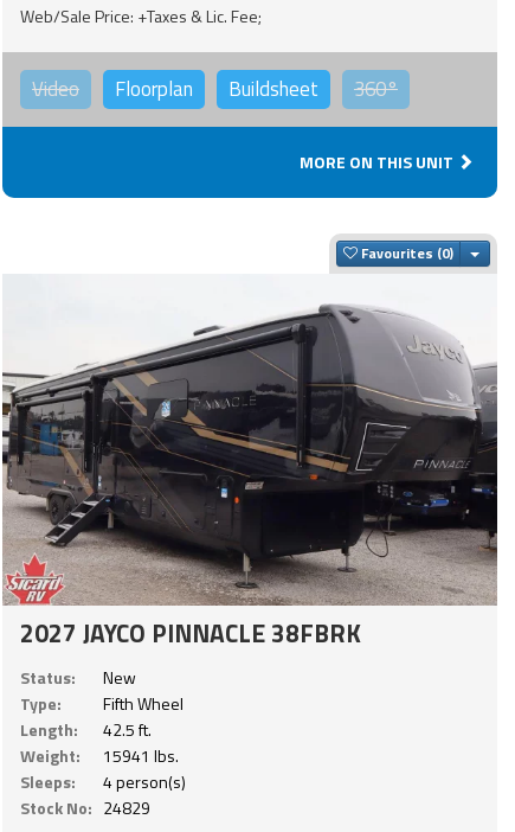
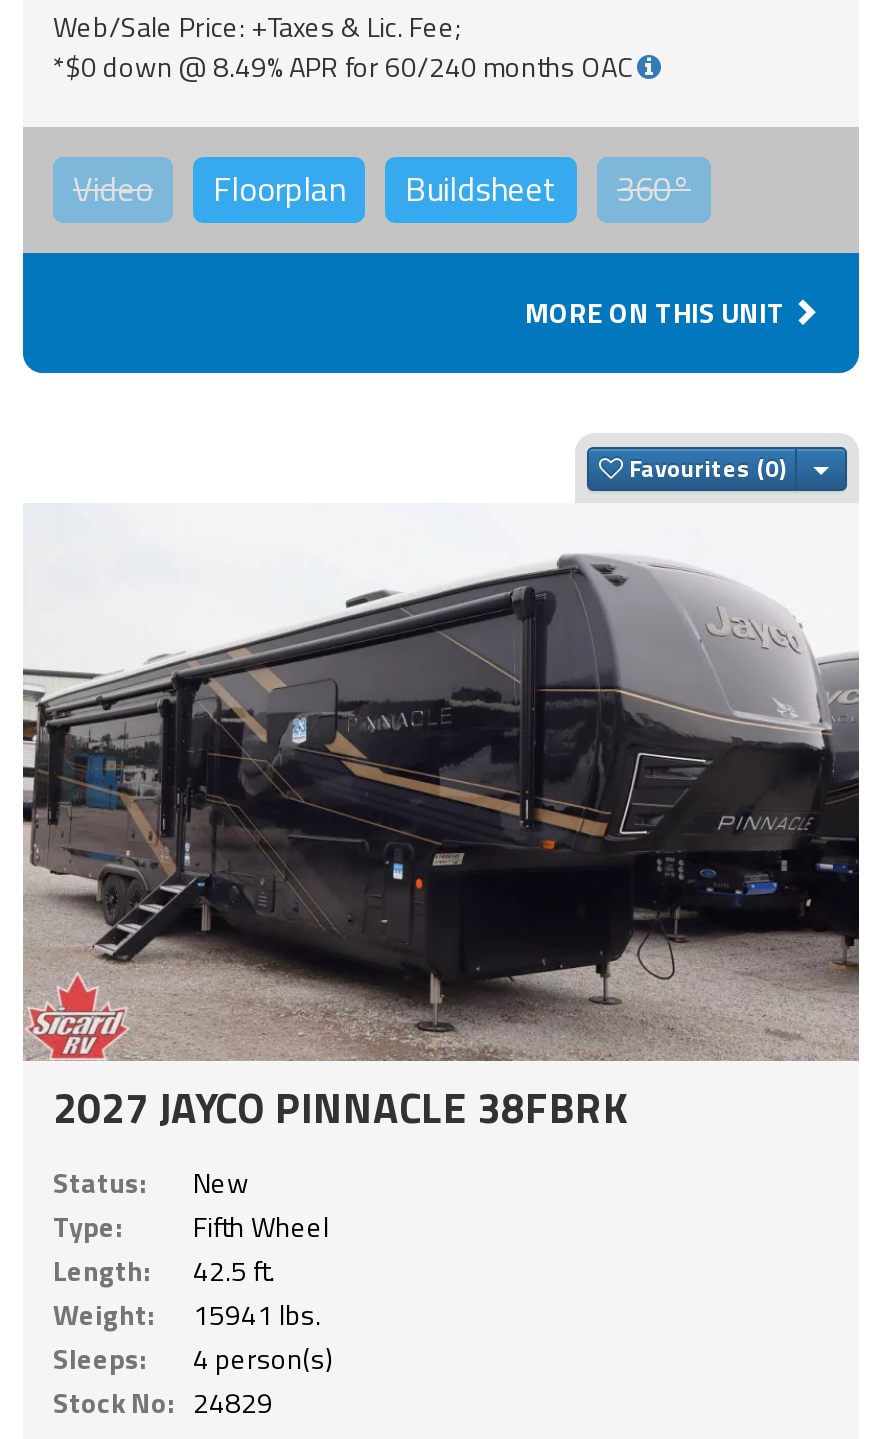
+ *$0 down @ 8.49% APR for 60/240 months OAC
